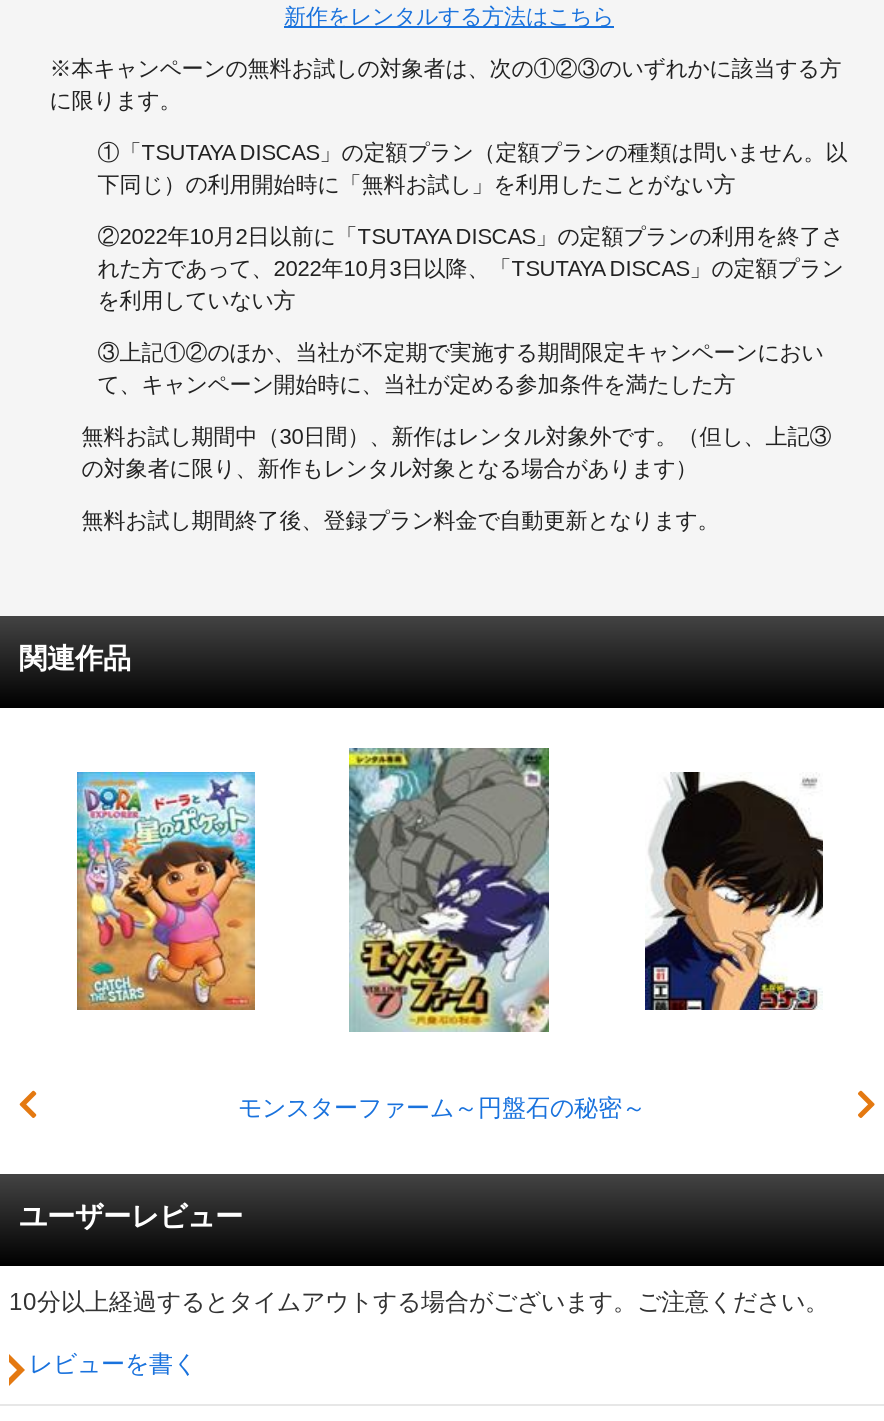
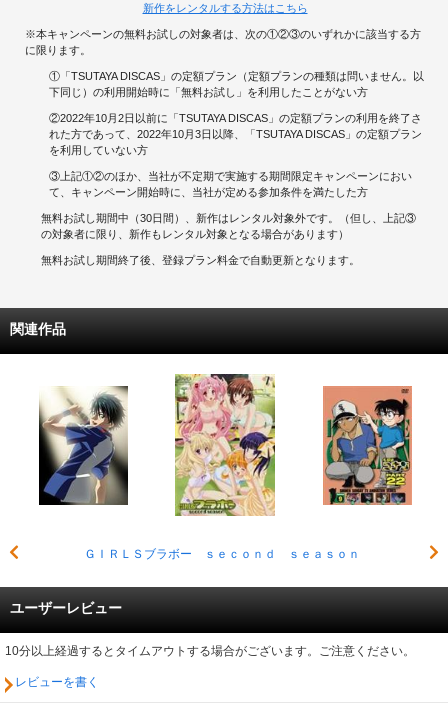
- [image]
- モンスターファーム～円盤石の秘密～
+ [image]
+ ＧＩＲＬＳブラボー ｓｅｃｏｎｄ ｓｅａｓｏｎ

- [image]
+ [image]

- [image]
+ [image]
